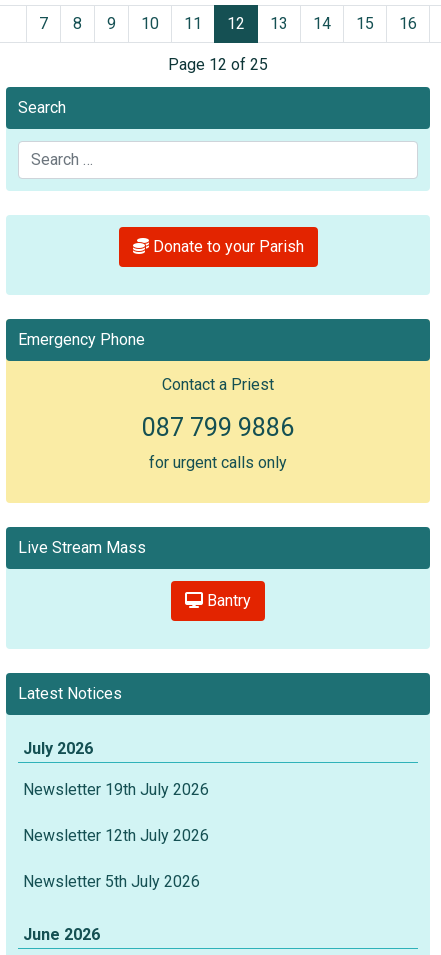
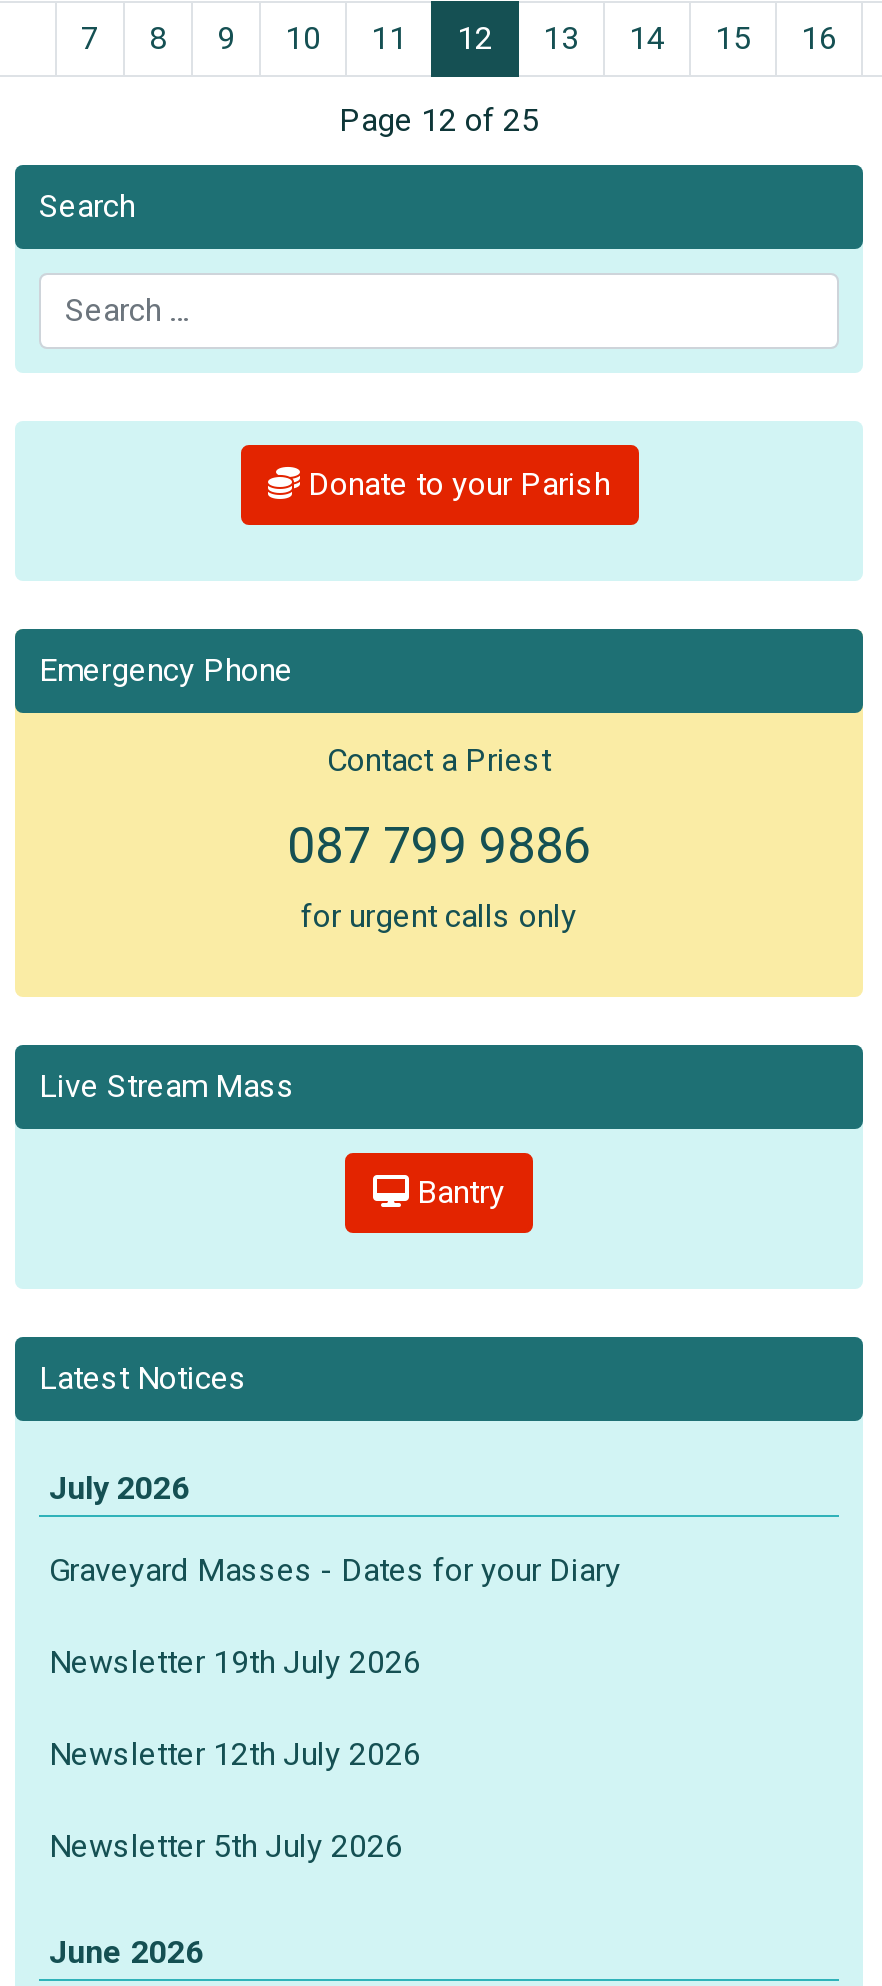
+ Graveyard Masses - Dates for your Diary
